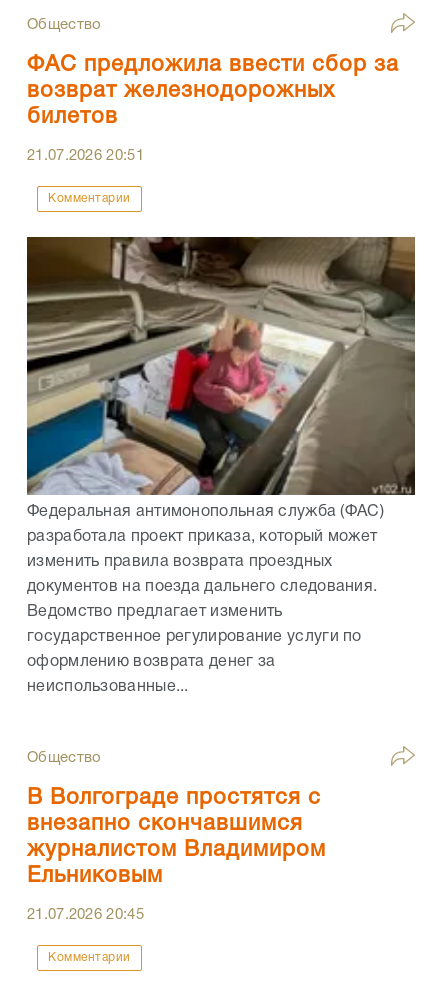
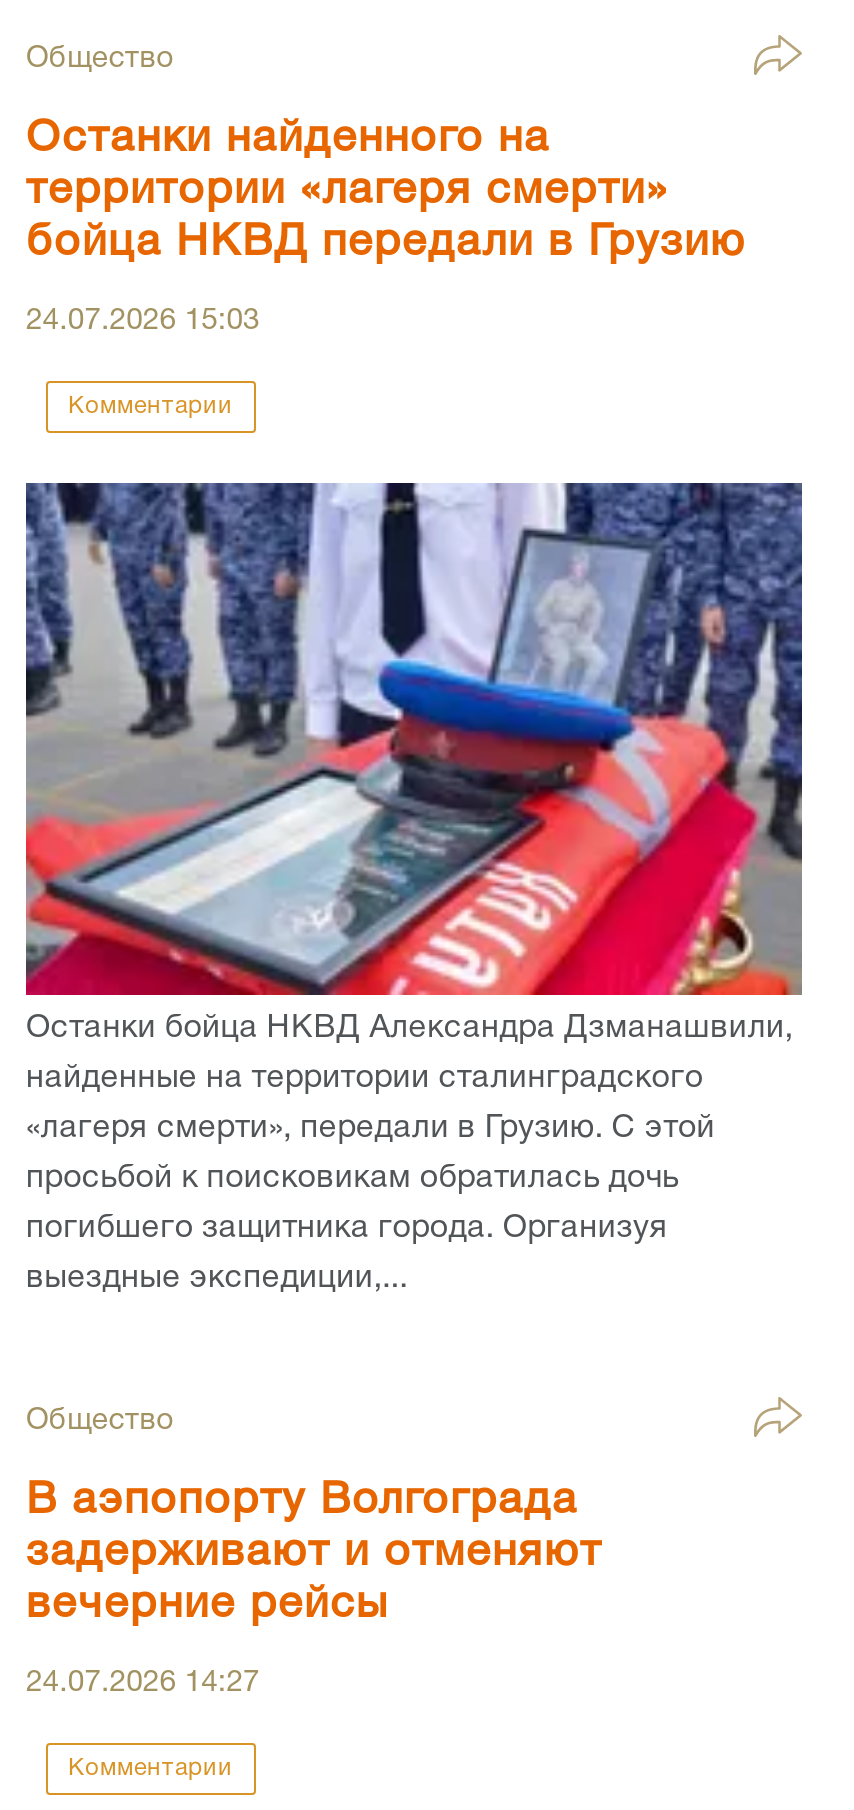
- ФАС предложила ввести сбор за
- возврат железнодорожных
- билетов
+ Останки найденного на
+ территории «лагеря смерти»
+ бойца НКВД передали в Грузию

- 21.07.2026 20:51
+ 24.07.2026 15:03

- [image]
- Федеральная антимонопольная служба (ФАС)
- разработала проект приказа, который может
- изменить правила возврата проездных
- документов на поезда дальнего следования.
- Ведомство предлагает изменить
- государственное регулирование услуги по
- оформлению возврата денег за
- неиспользованные...
+ [image]
+ Останки бойца НКВД Александра Дзманашвили,
+ найденные на территории сталинградского
+ «лагеря смерти», передали в Грузию. С этой
+ просьбой к поисковикам обратилась дочь
+ погибшего защитника города. Организуя
+ выездные экспедиции,...

- В Волгограде простятся с
- внезапно скончавшимся
- журналистом Владимиром
- Ельниковым
+ В аэпопорту Волгограда
+ задерживают и отменяют
+ вечерние рейсы

- 21.07.2026 20:45
+ 24.07.2026 14:27
